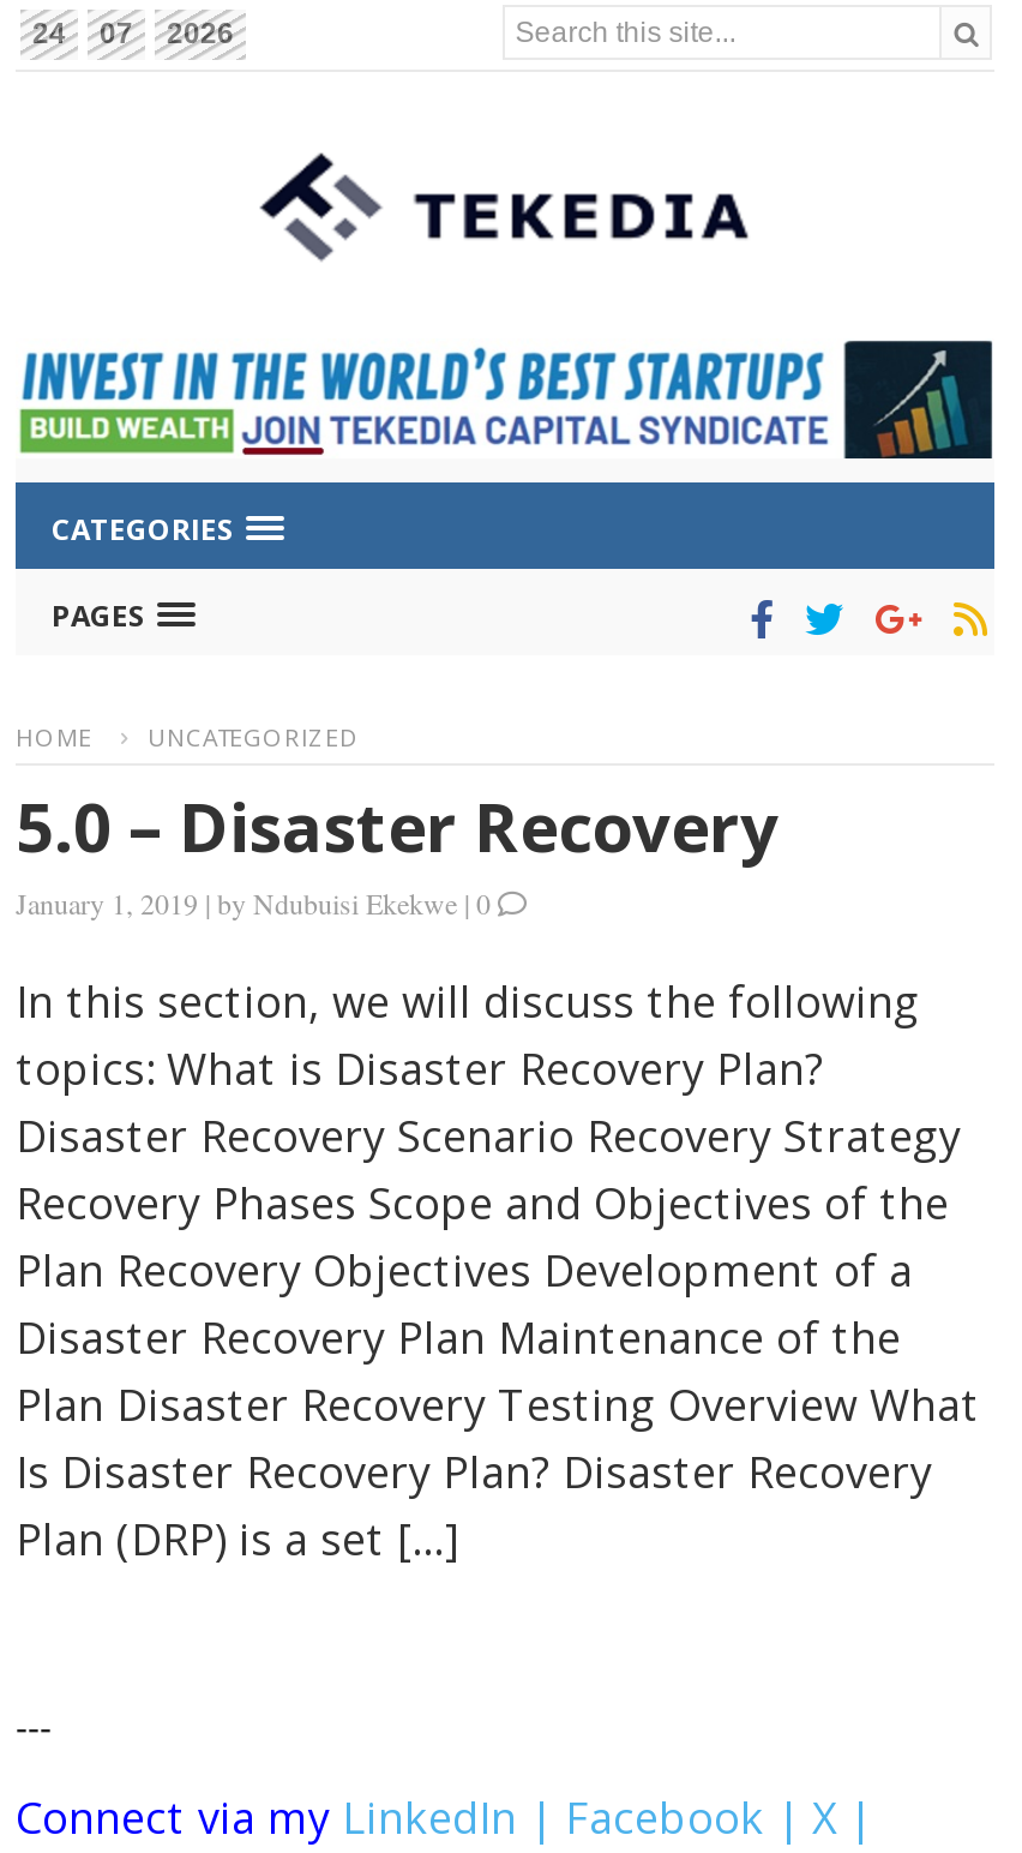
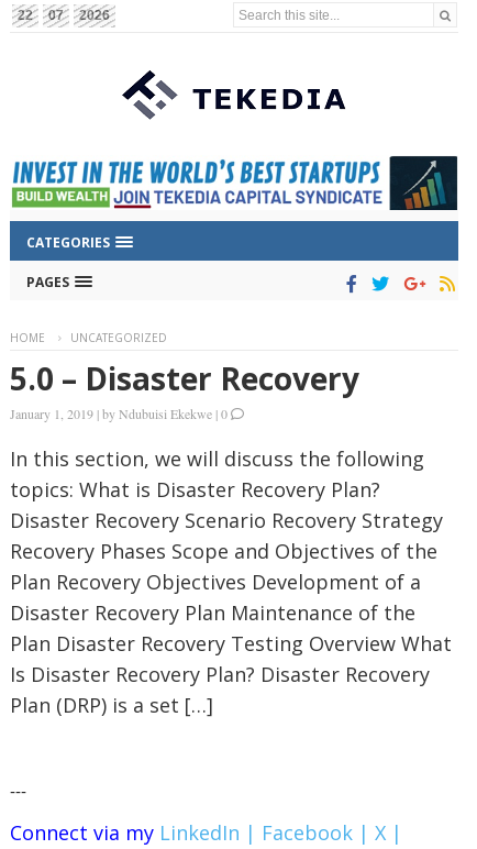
- 24 07 2026
+ 22 07 2026
